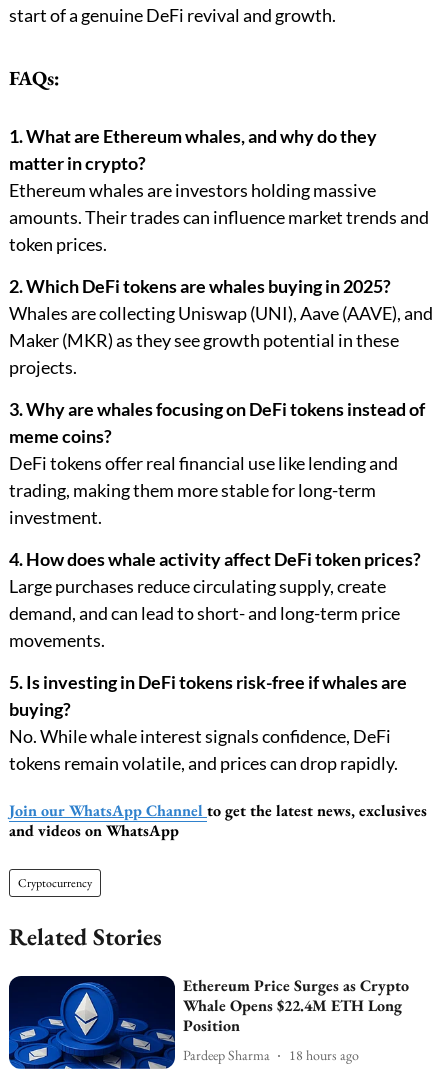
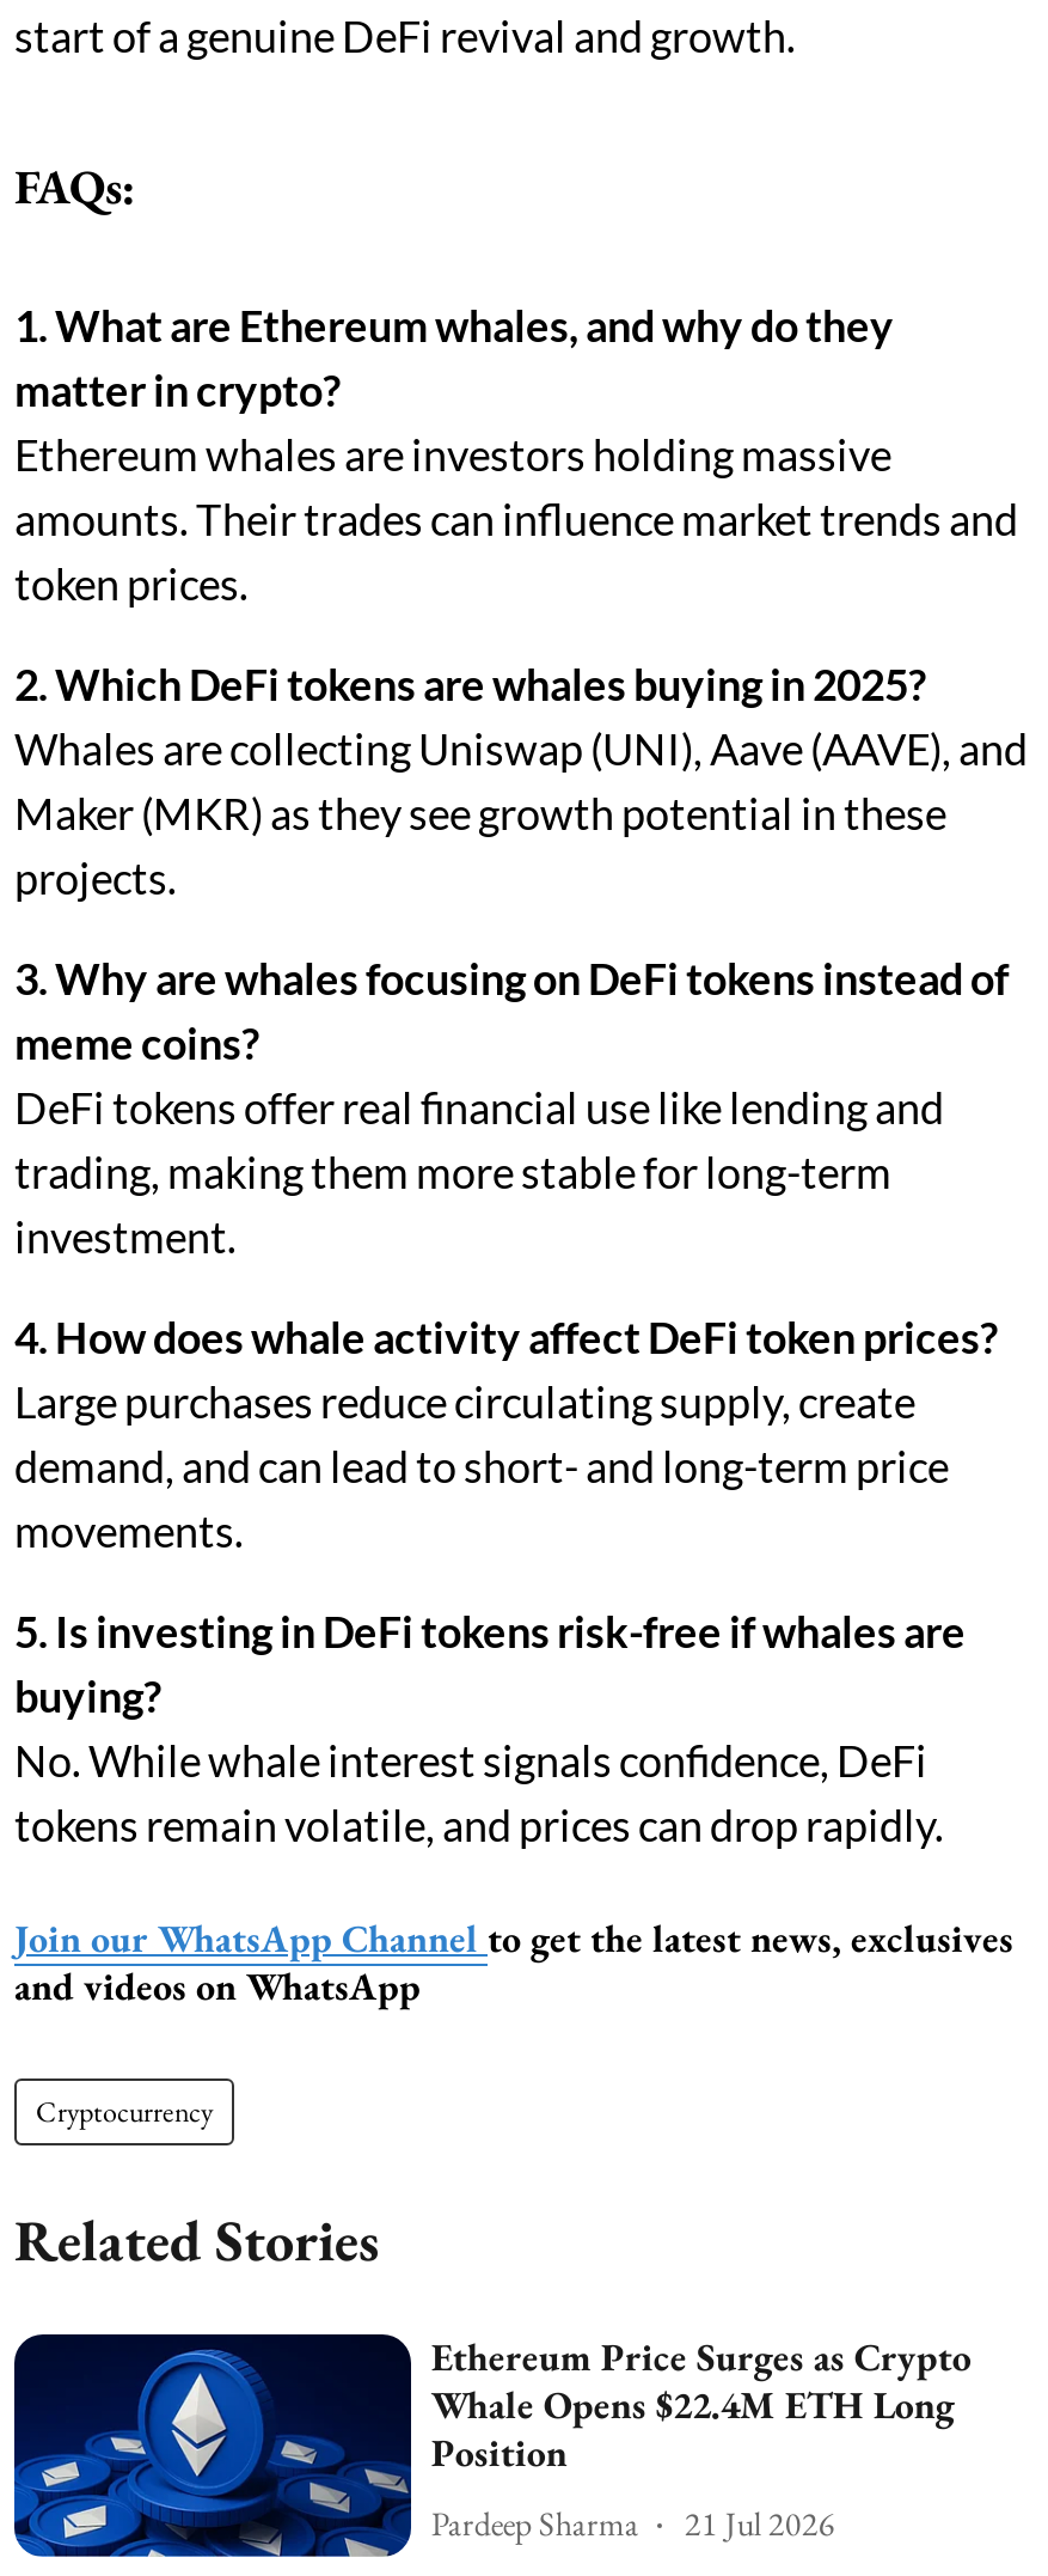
- Pardeep Sharma 18 hours ago
+ Pardeep Sharma 21 Jul 2026
